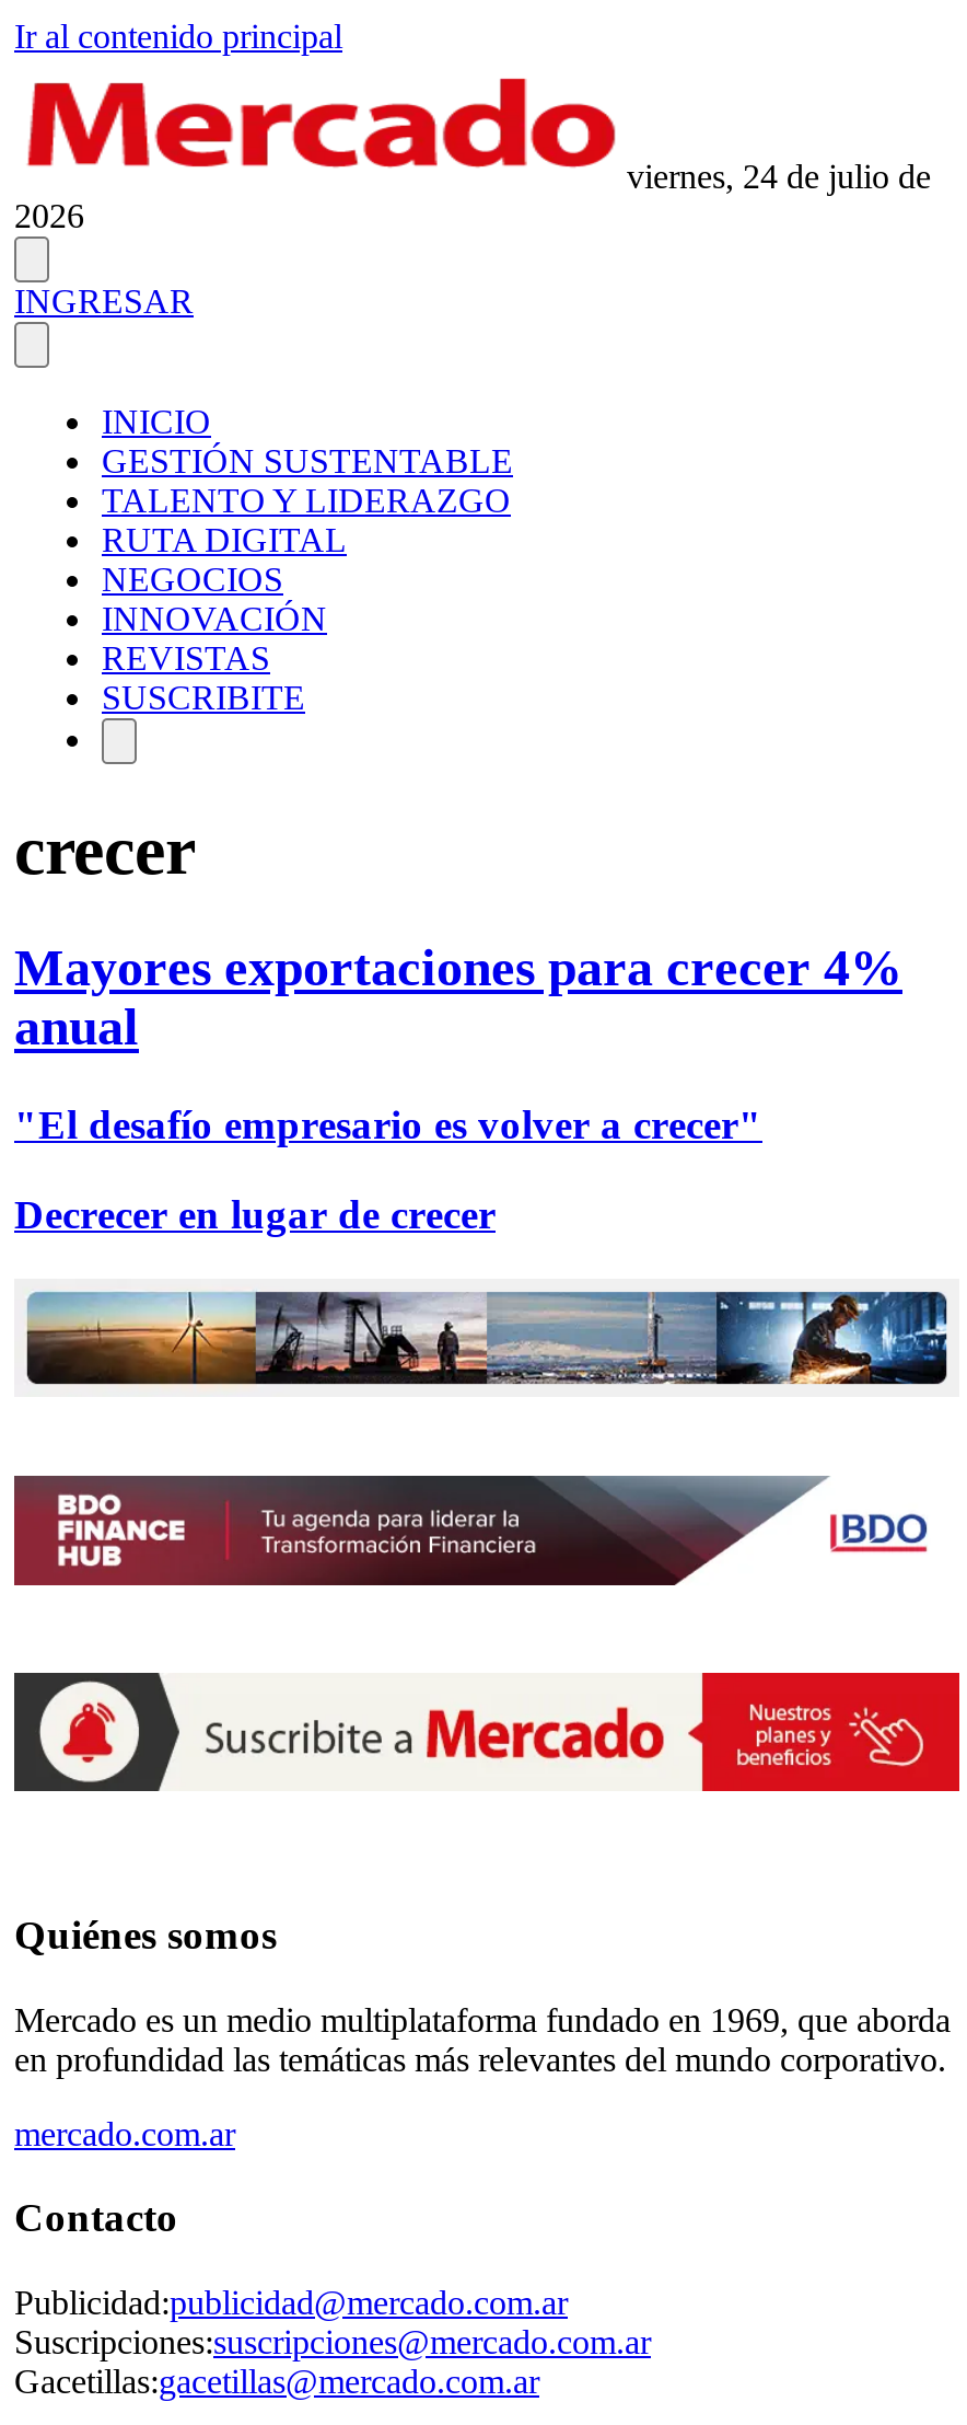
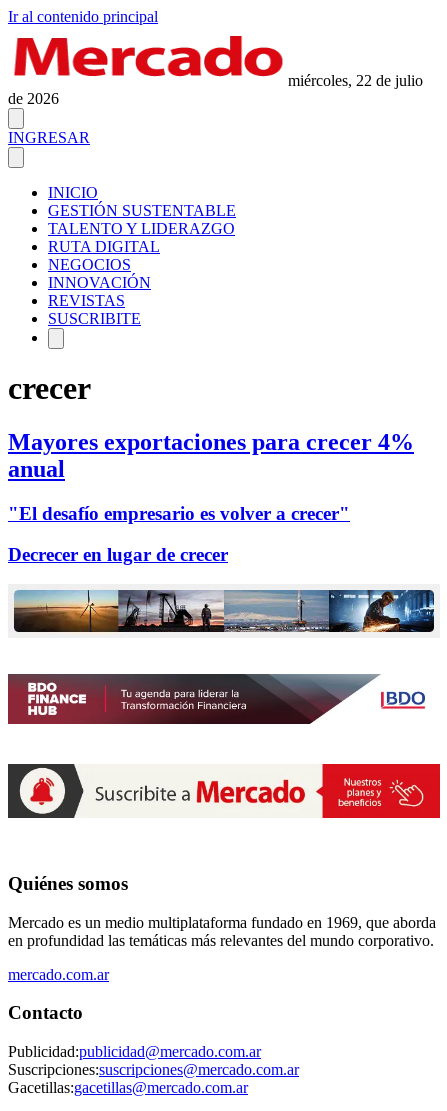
- viernes, 24 de julio de
- 2026
+ miércoles, 22 de julio
+ de 2026
